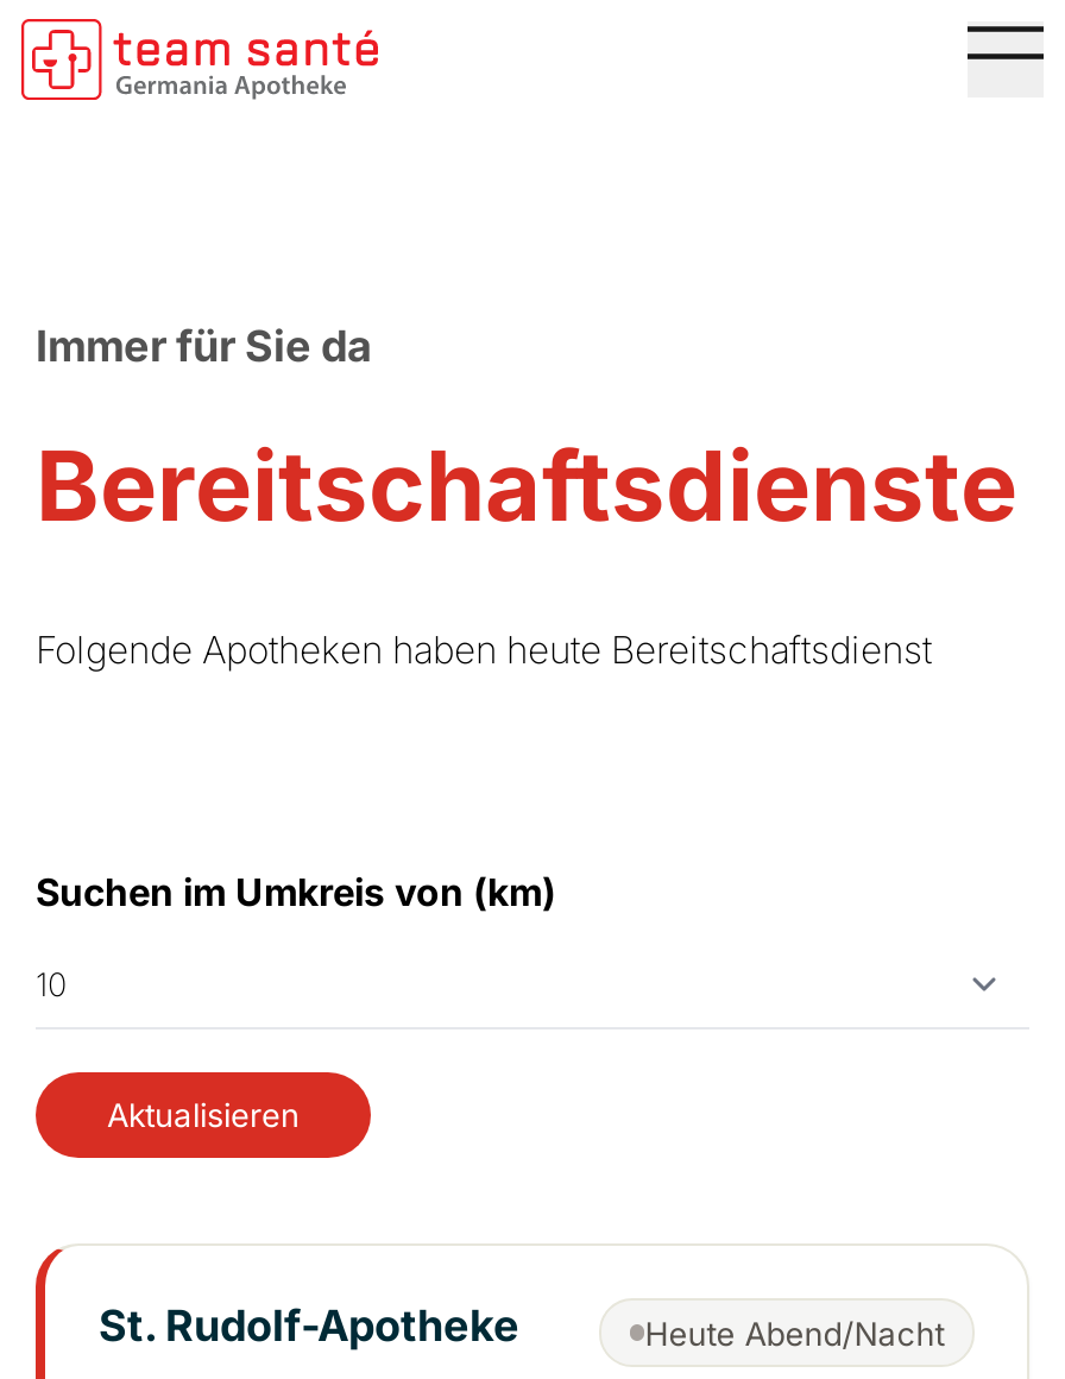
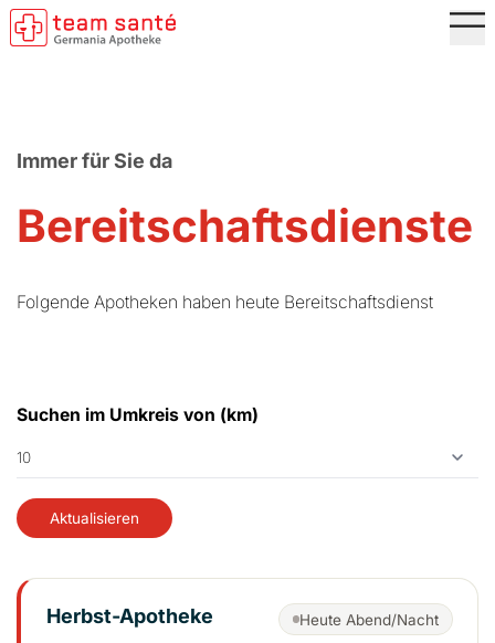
- St. Rudolf-Apotheke
+ Herbst-Apotheke
